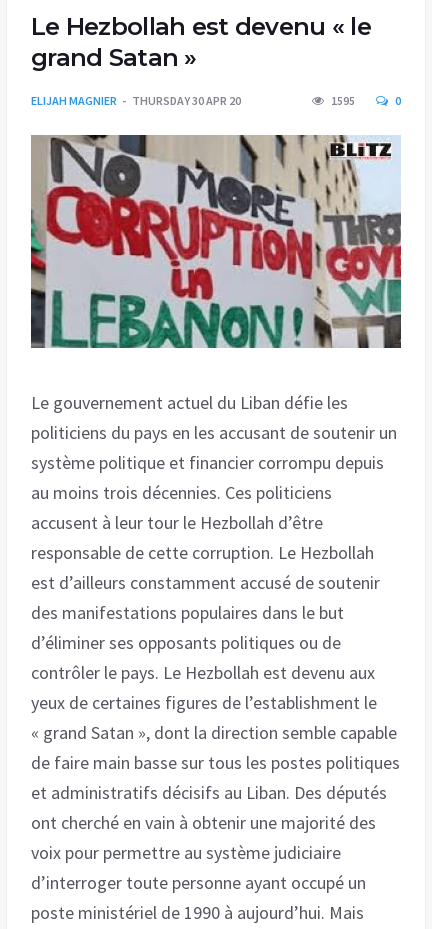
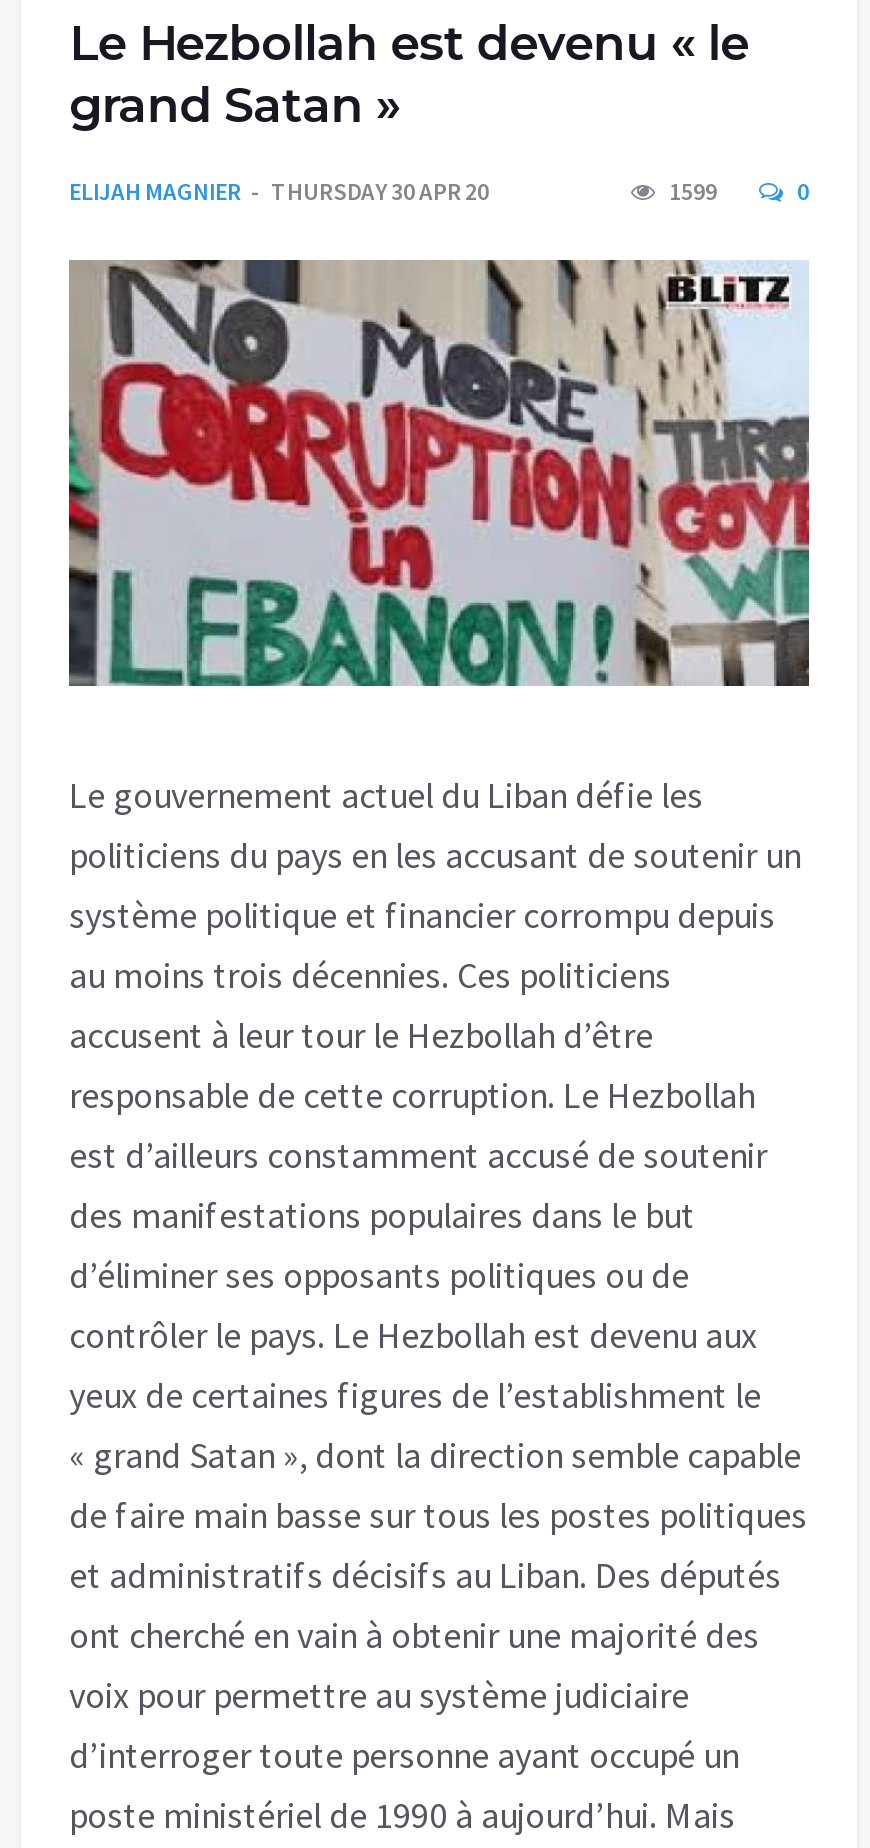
- 1595
+ 1599
